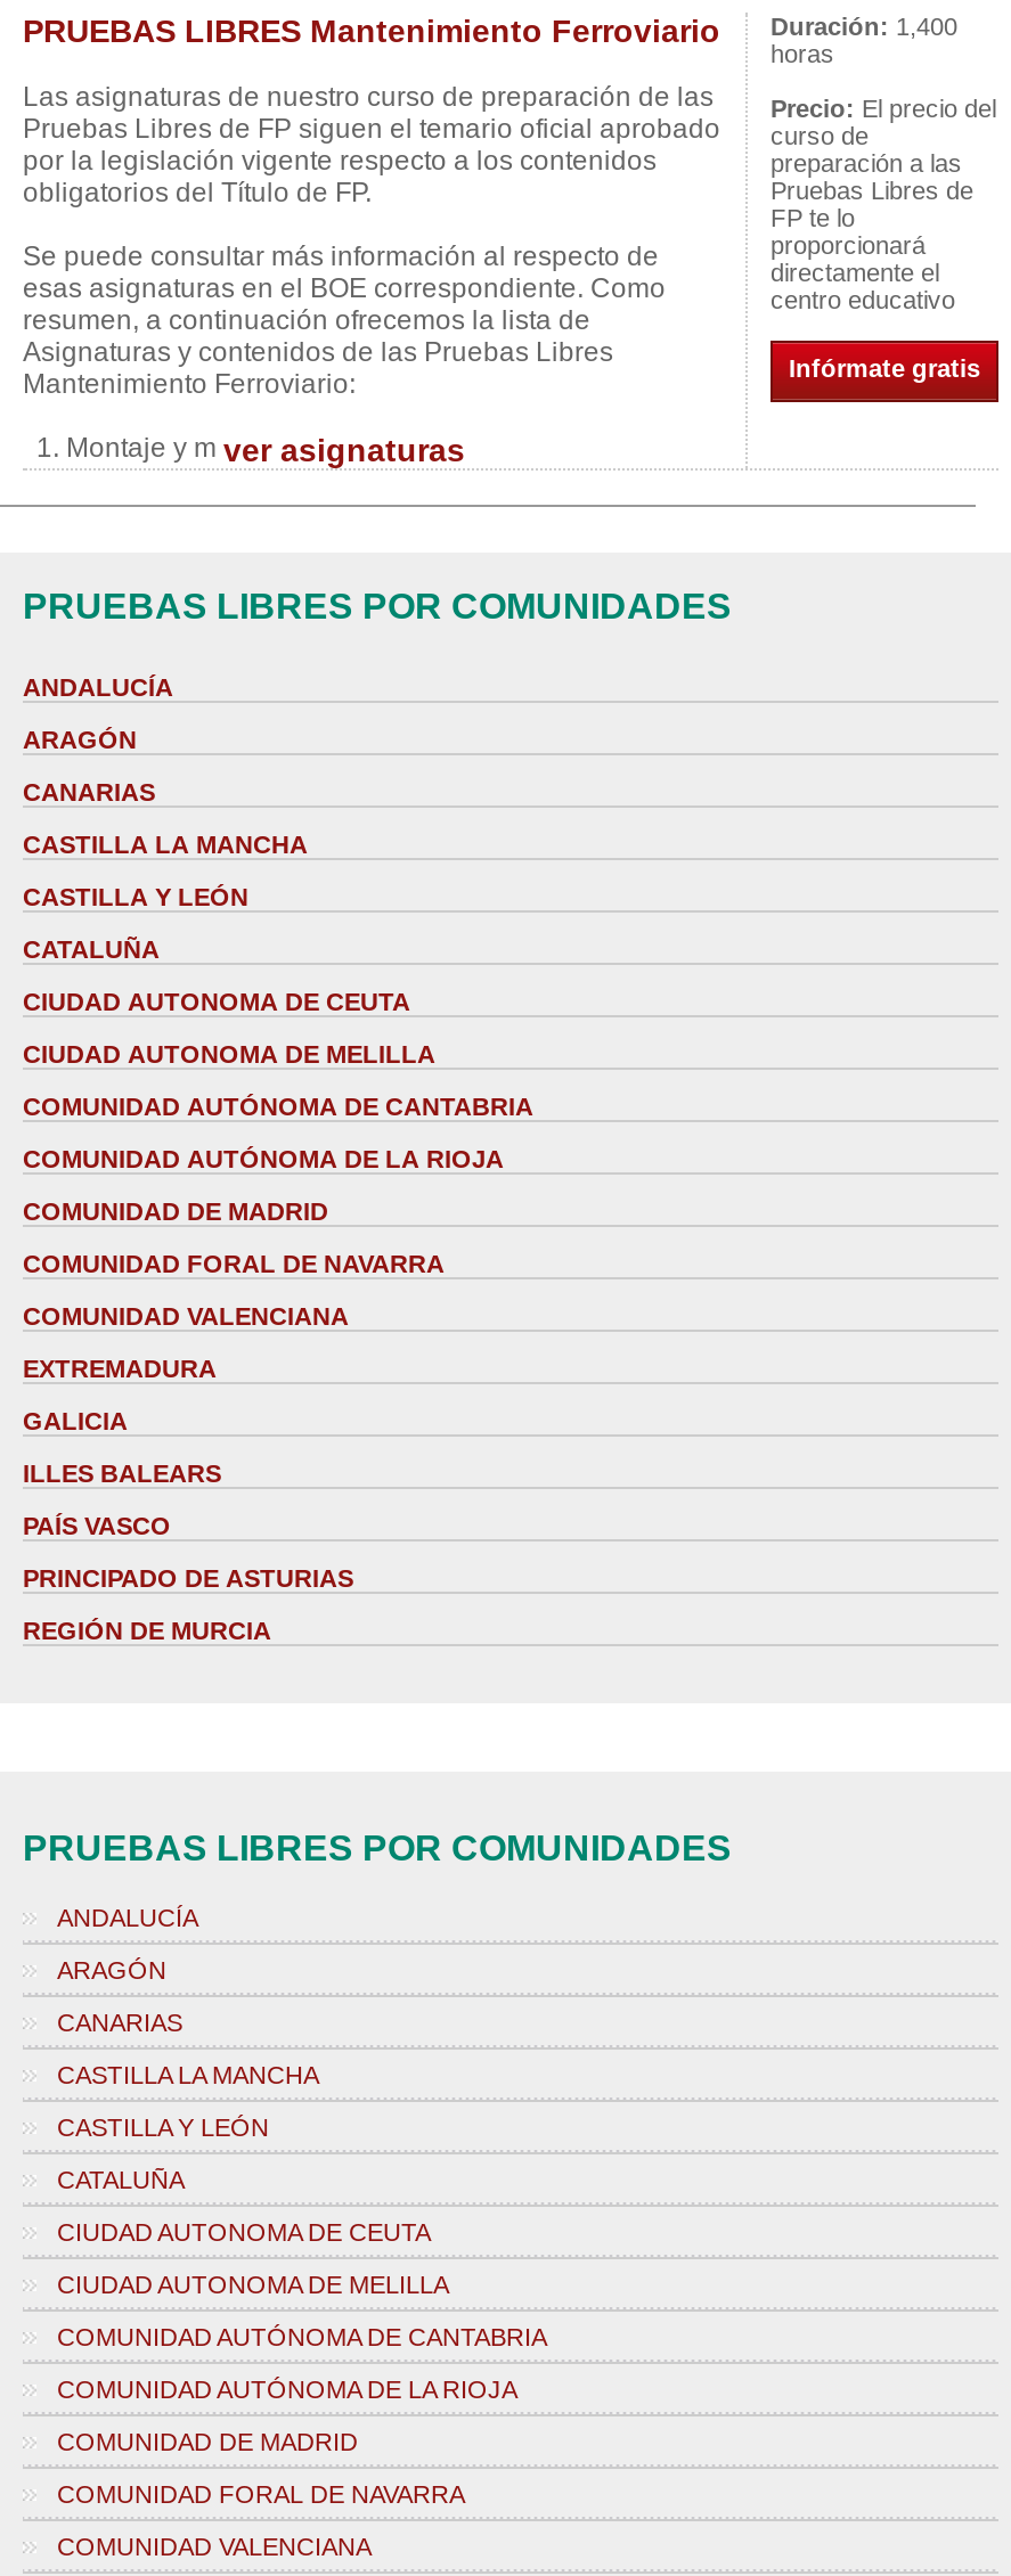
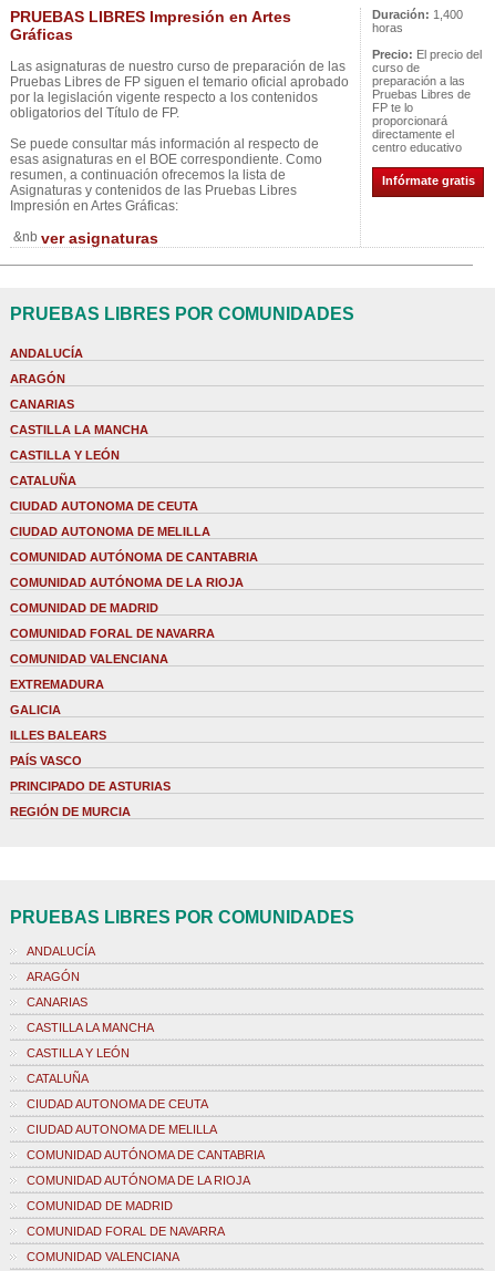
- PRUEBAS LIBRES Mantenimiento Ferroviario
+ PRUEBAS LIBRES Impresión en Artes
+ Gráficas

- Mantenimiento Ferroviario:
+ Impresión en Artes Gráficas:

- 1. Montaje y m ver asignaturas
+ &nb ver asignaturas
